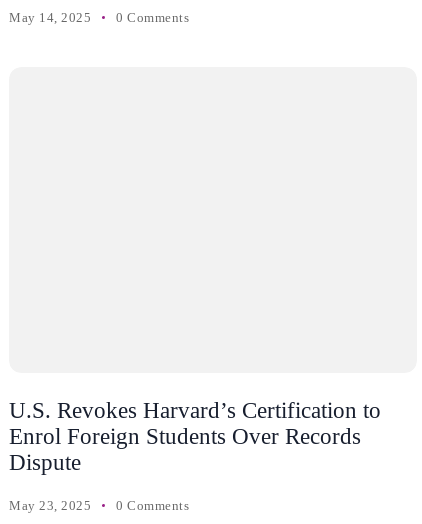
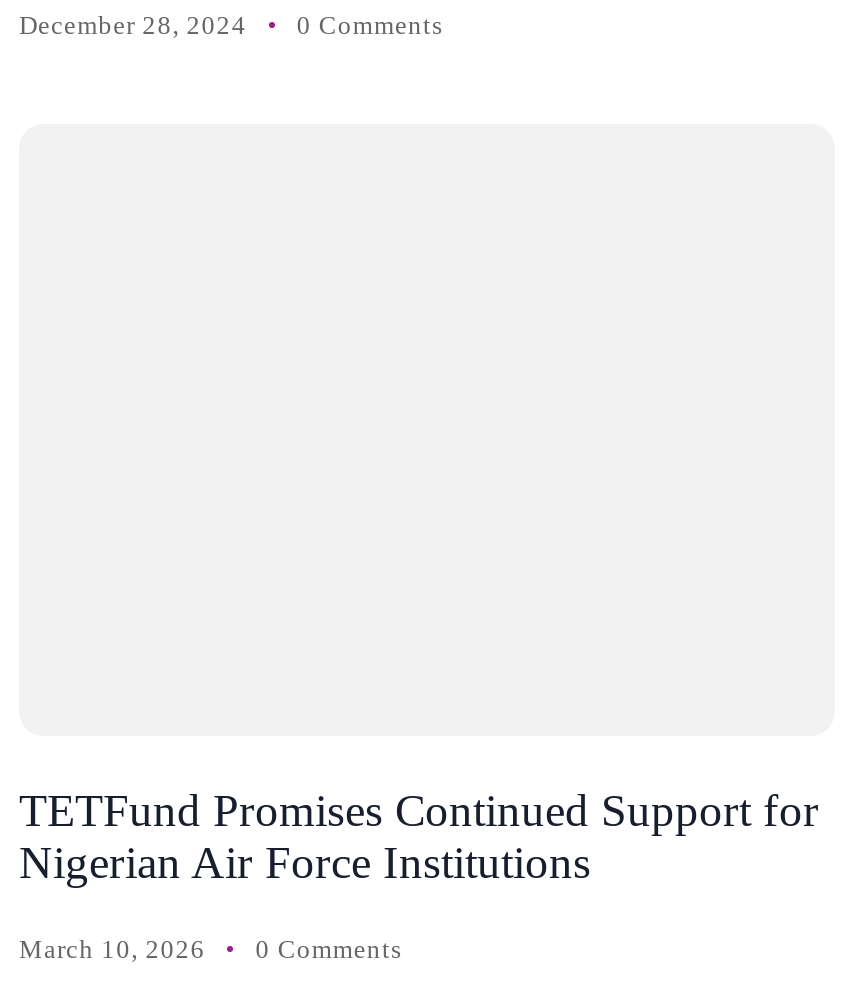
- May 14, 2025 0 Comments
+ December 28, 2024 0 Comments

- U.S. Revokes Harvard’s Certification to
- Enrol Foreign Students Over Records
- Dispute
+ TETFund Promises Continued Support for
+ Nigerian Air Force Institutions

- May 23, 2025 0 Comments
+ March 10, 2026 0 Comments
